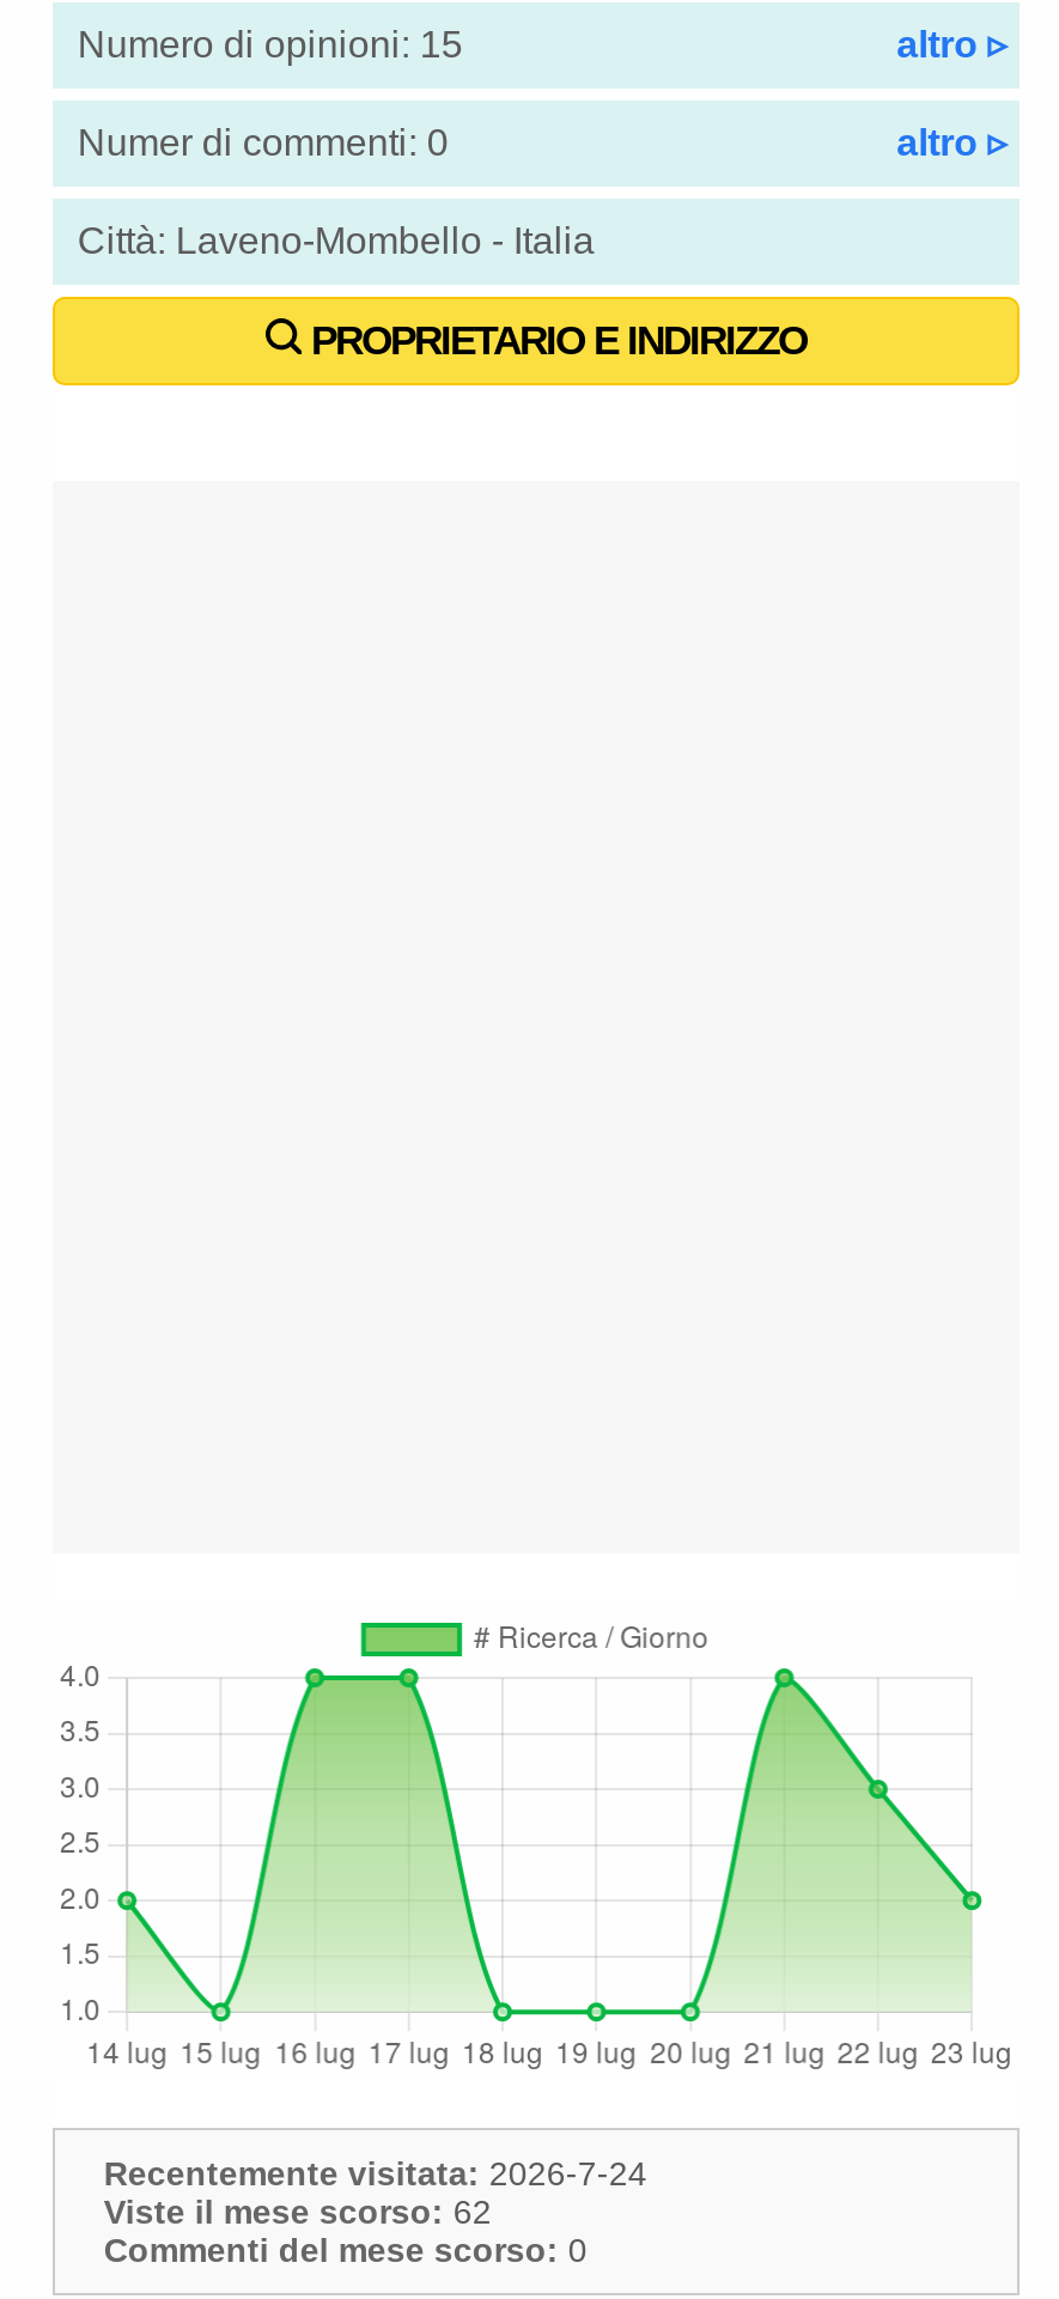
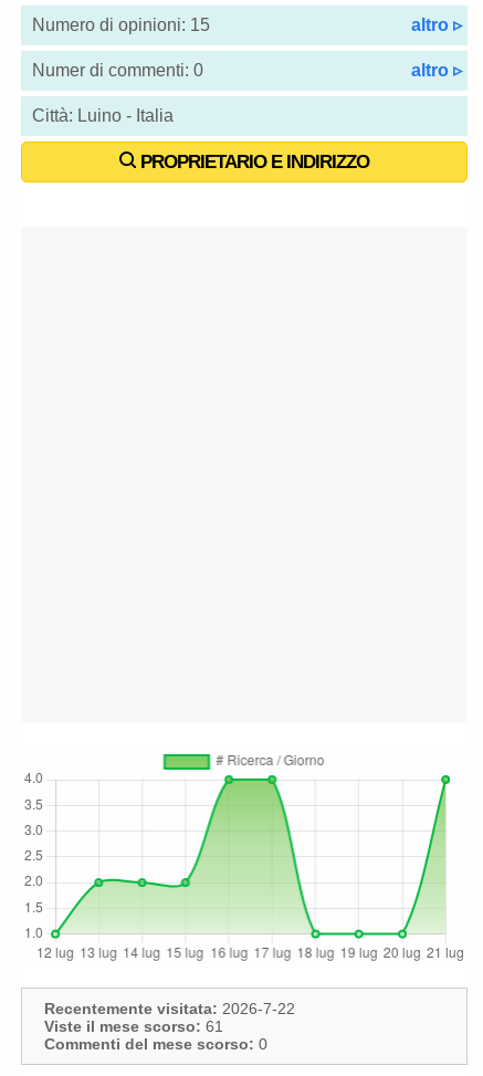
- Città: Laveno-Mombello - Italia
+ Città: Luino - Italia

- [image]
+ [image]

- Recentemente visitata: 2026-7-24
+ Recentemente visitata: 2026-7-22

- Viste il mese scorso: 62
+ Viste il mese scorso: 61
